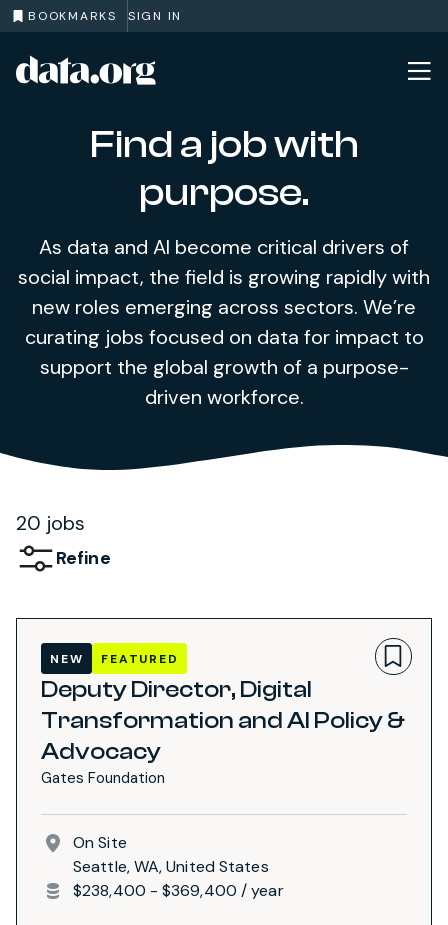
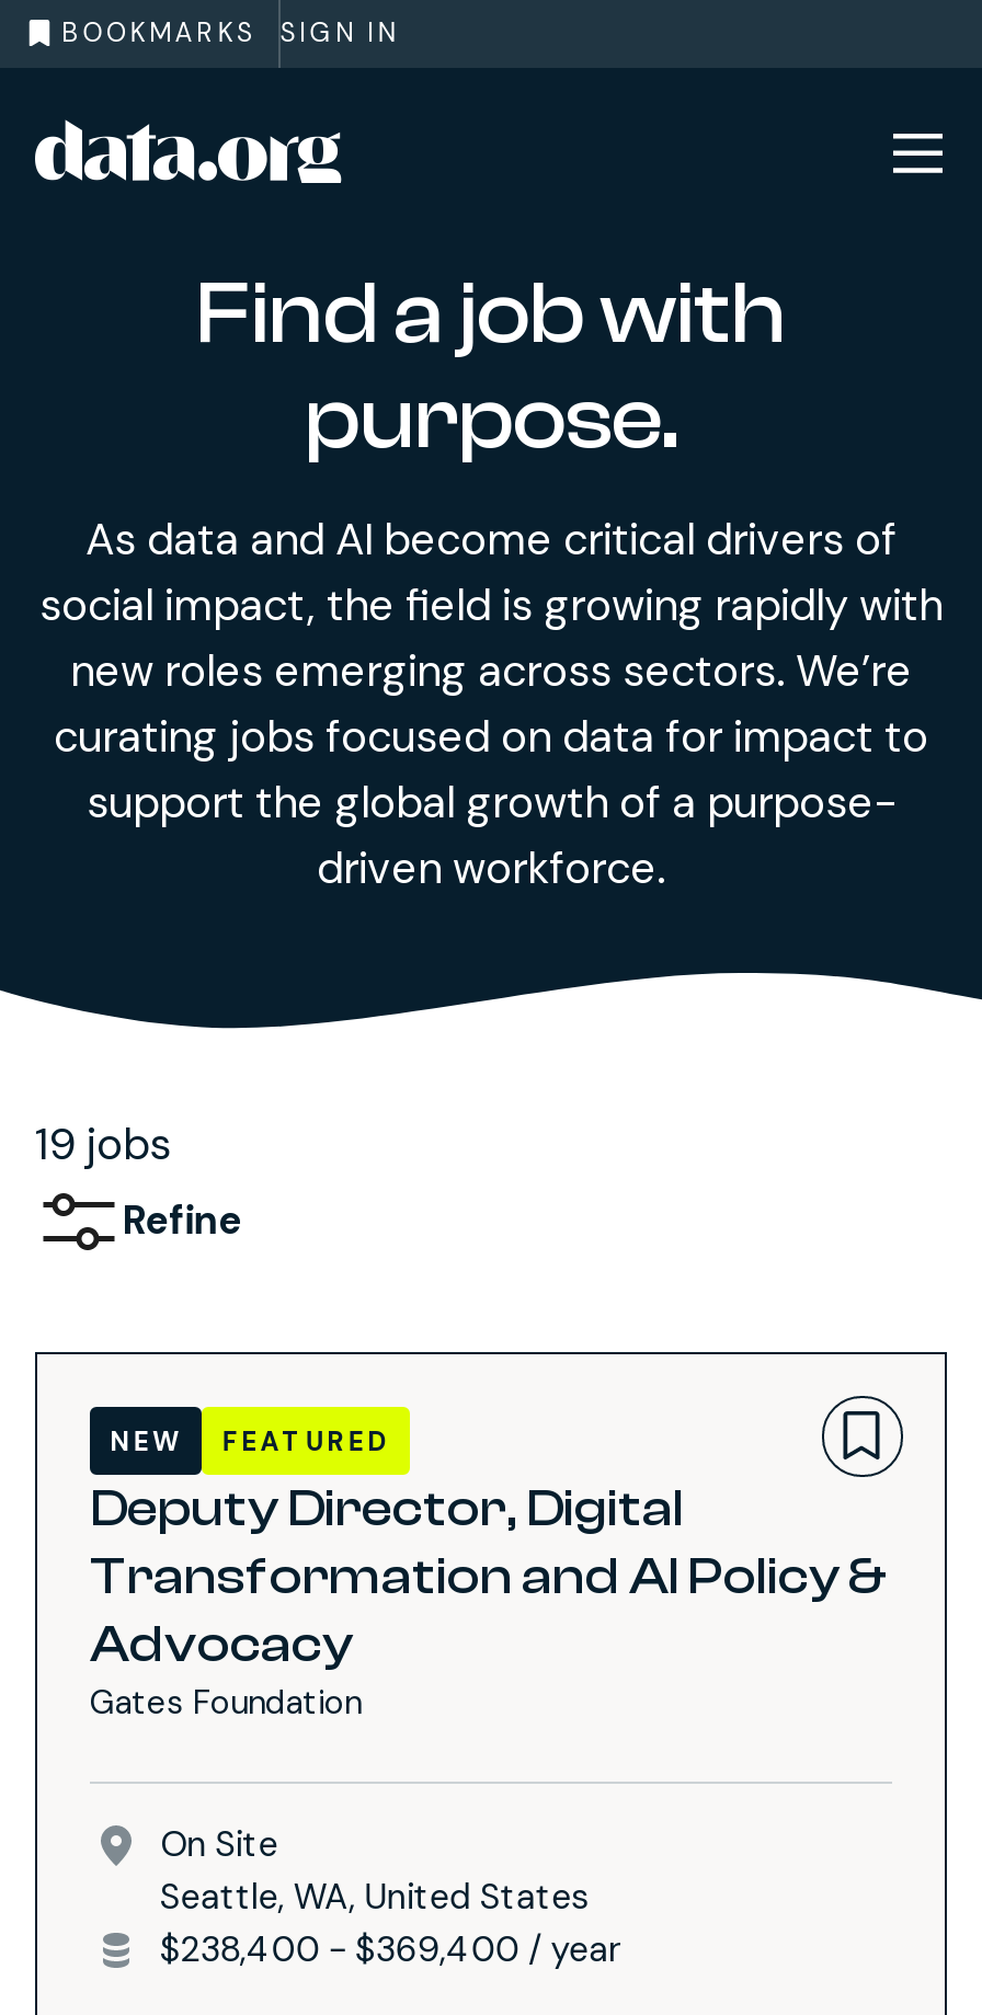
- 20 jobs
+ 19 jobs
